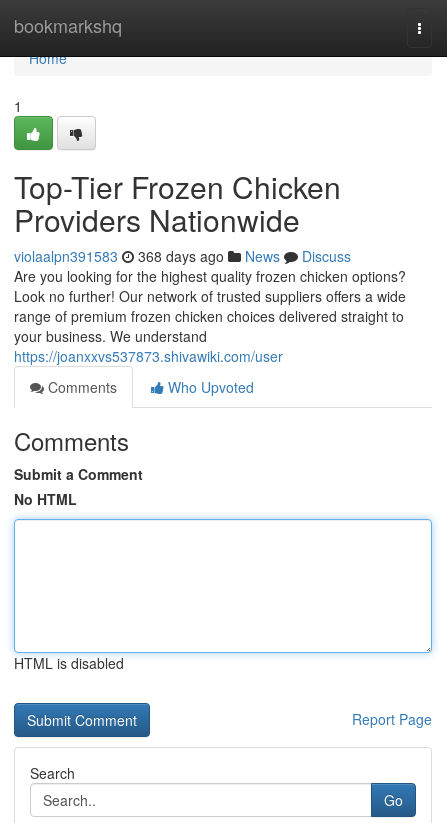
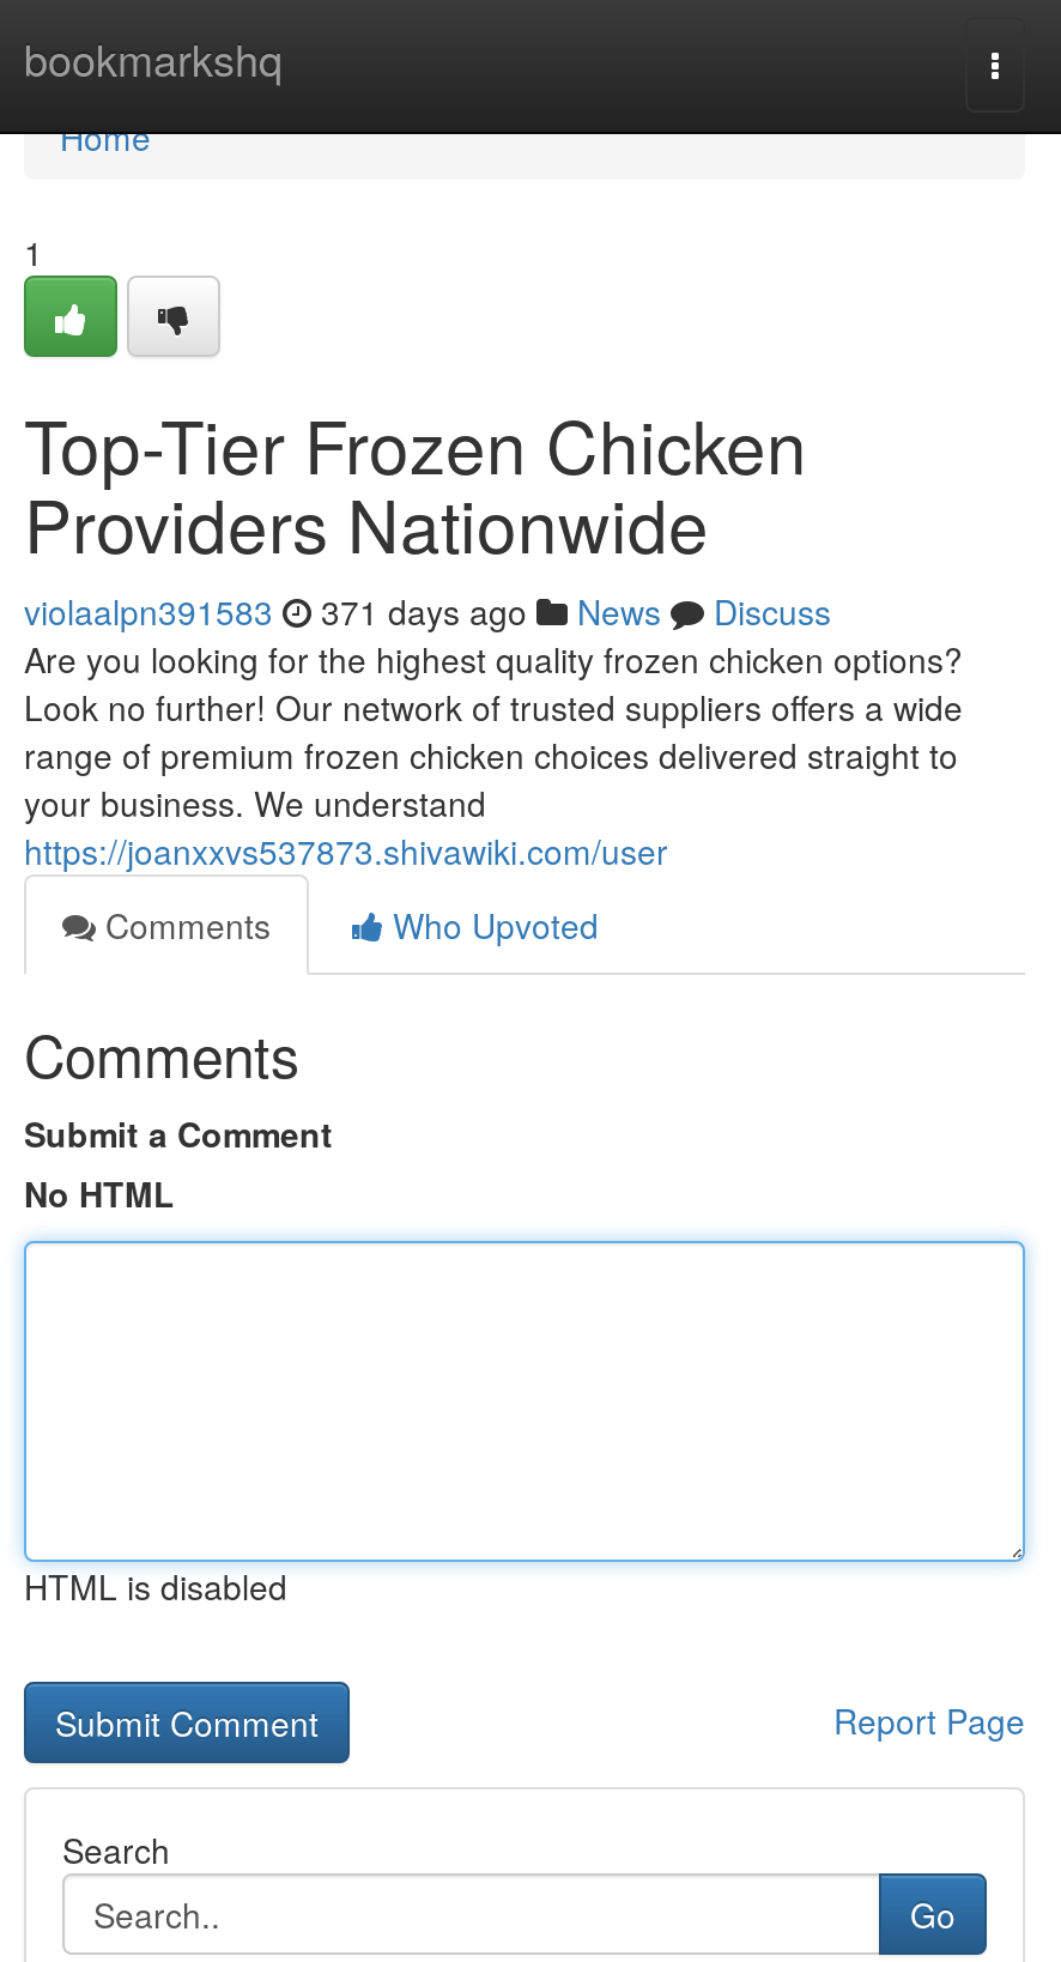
- violaalpn391583 368 days ago News Discuss
+ violaalpn391583 371 days ago News Discuss
